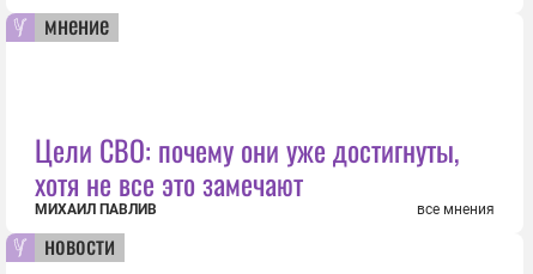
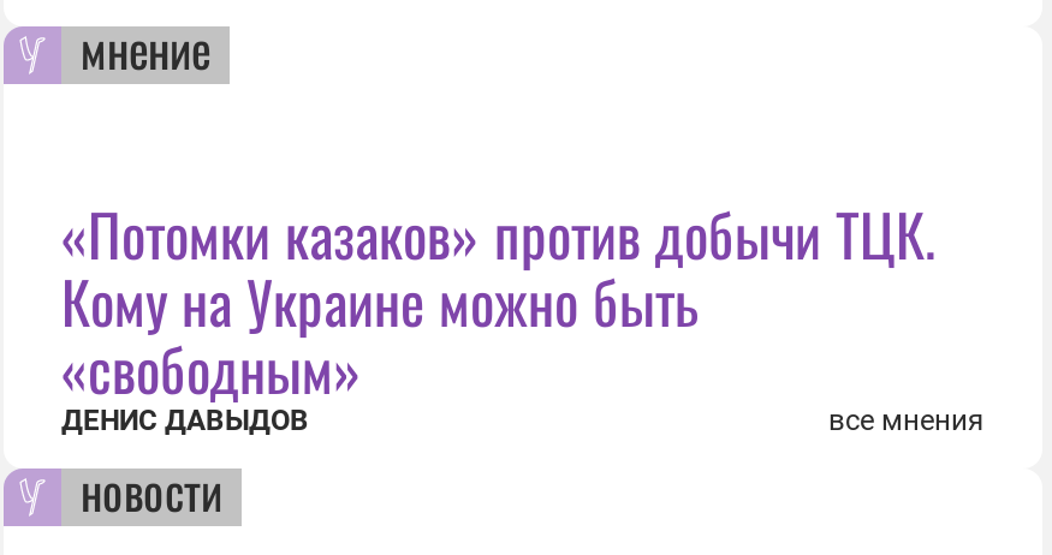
- Цели СВО: почему они уже достигнуты,
- хотя не все это замечают
- МИХАИЛ ПАВЛИВ
+ «Потомки казаков» против добычи ТЦК.
+ Кому на Украине можно быть
+ «свободным»
+ ДЕНИС ДАВЫДОВ
